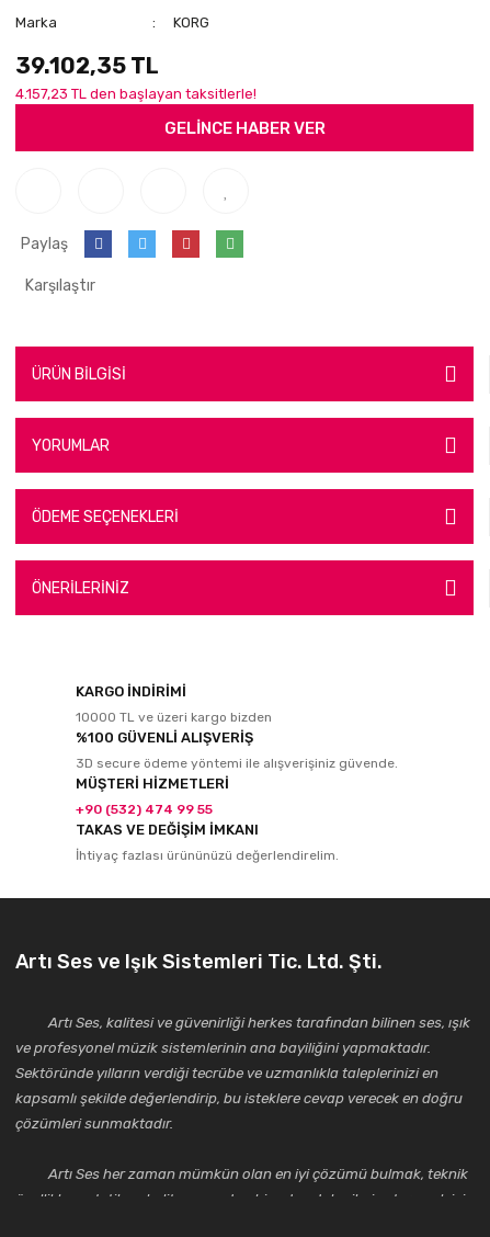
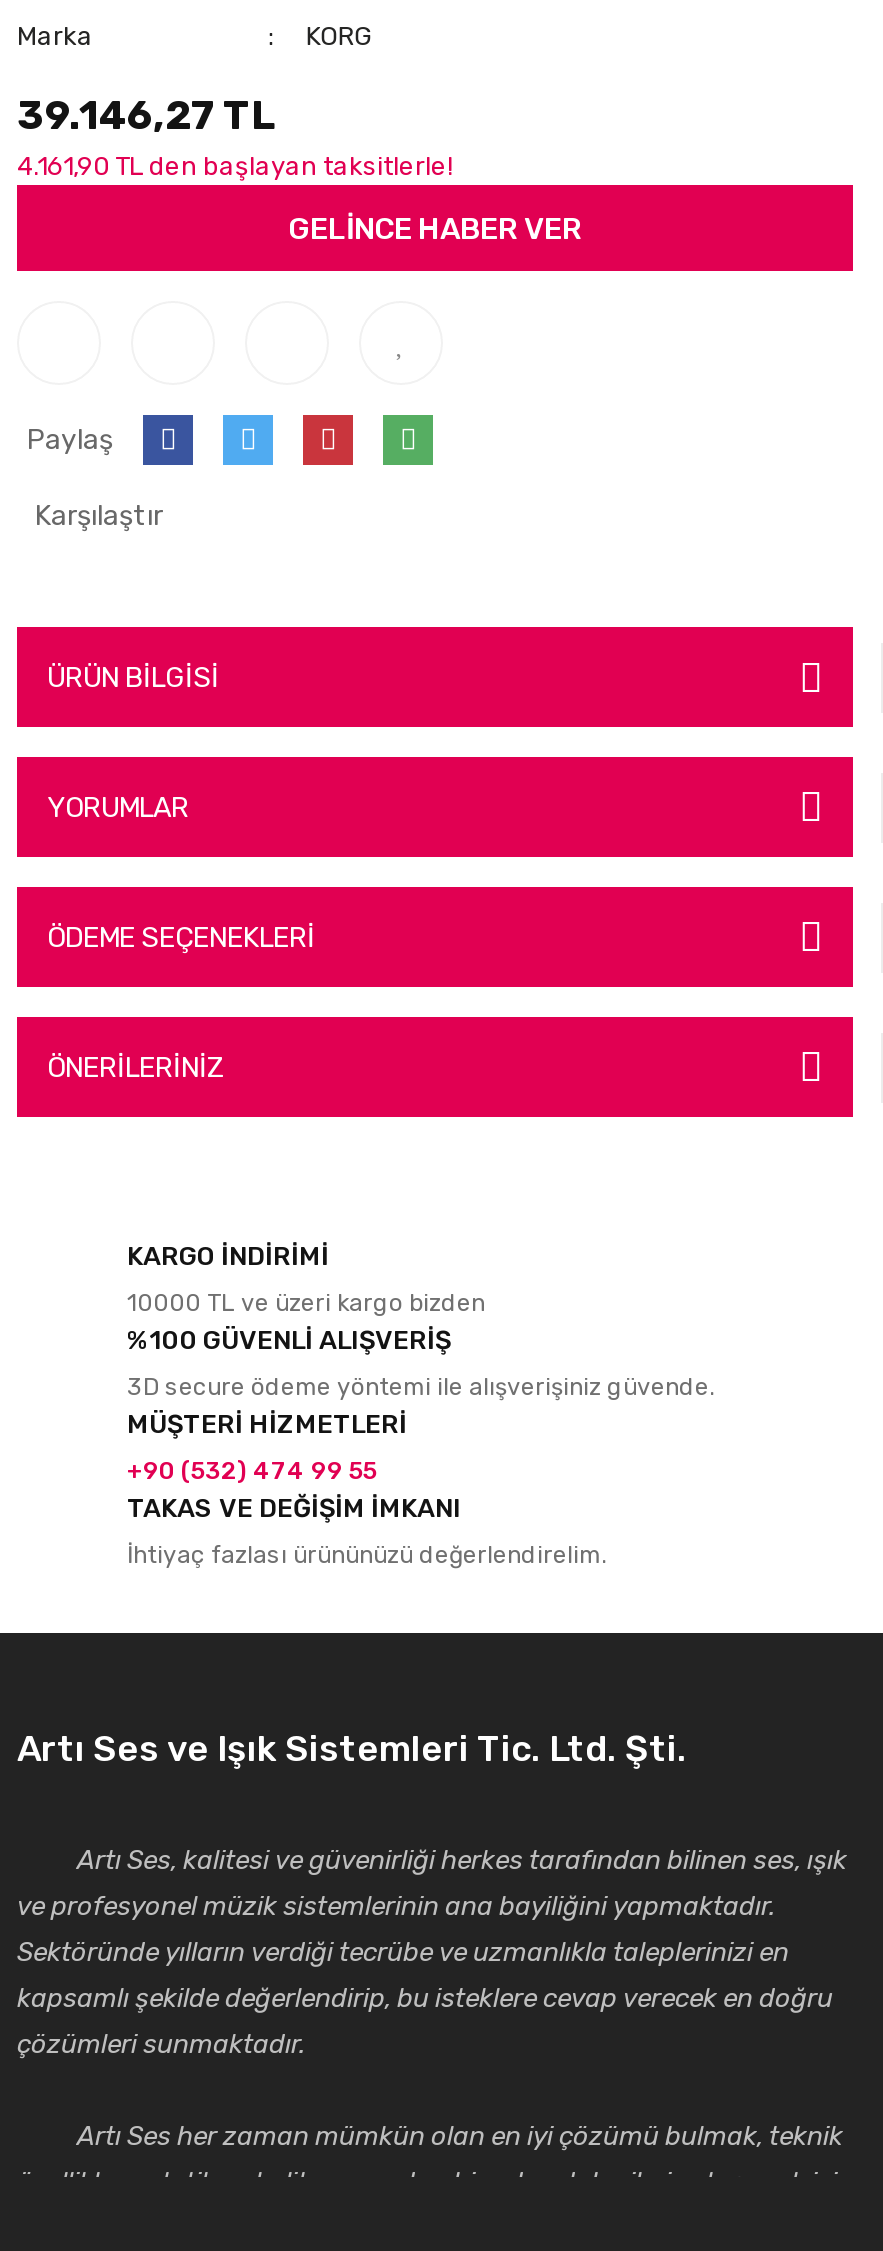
- 39.102,35 TL
+ 39.146,27 TL

- 4.157,23 TL den başlayan taksitlerle!
+ 4.161,90 TL den başlayan taksitlerle!
